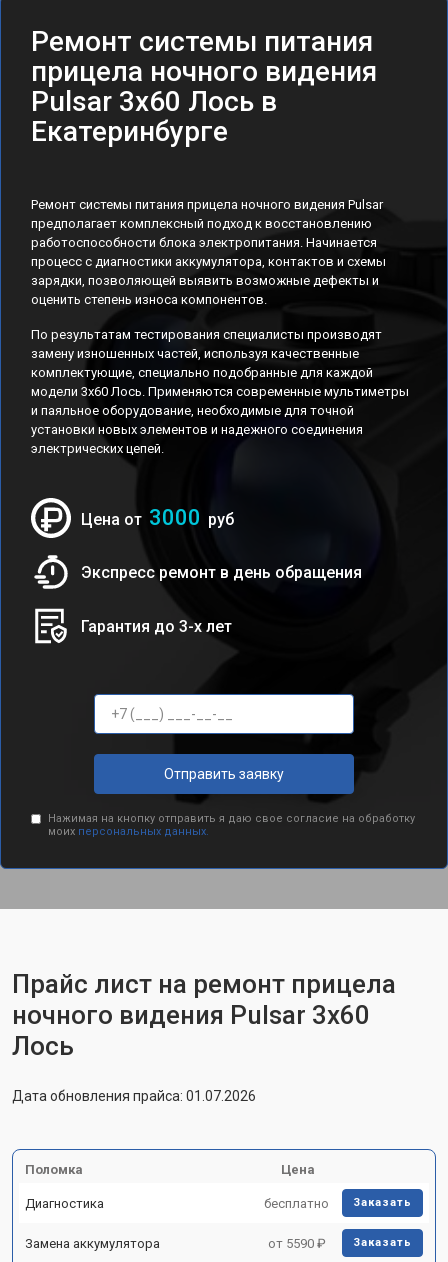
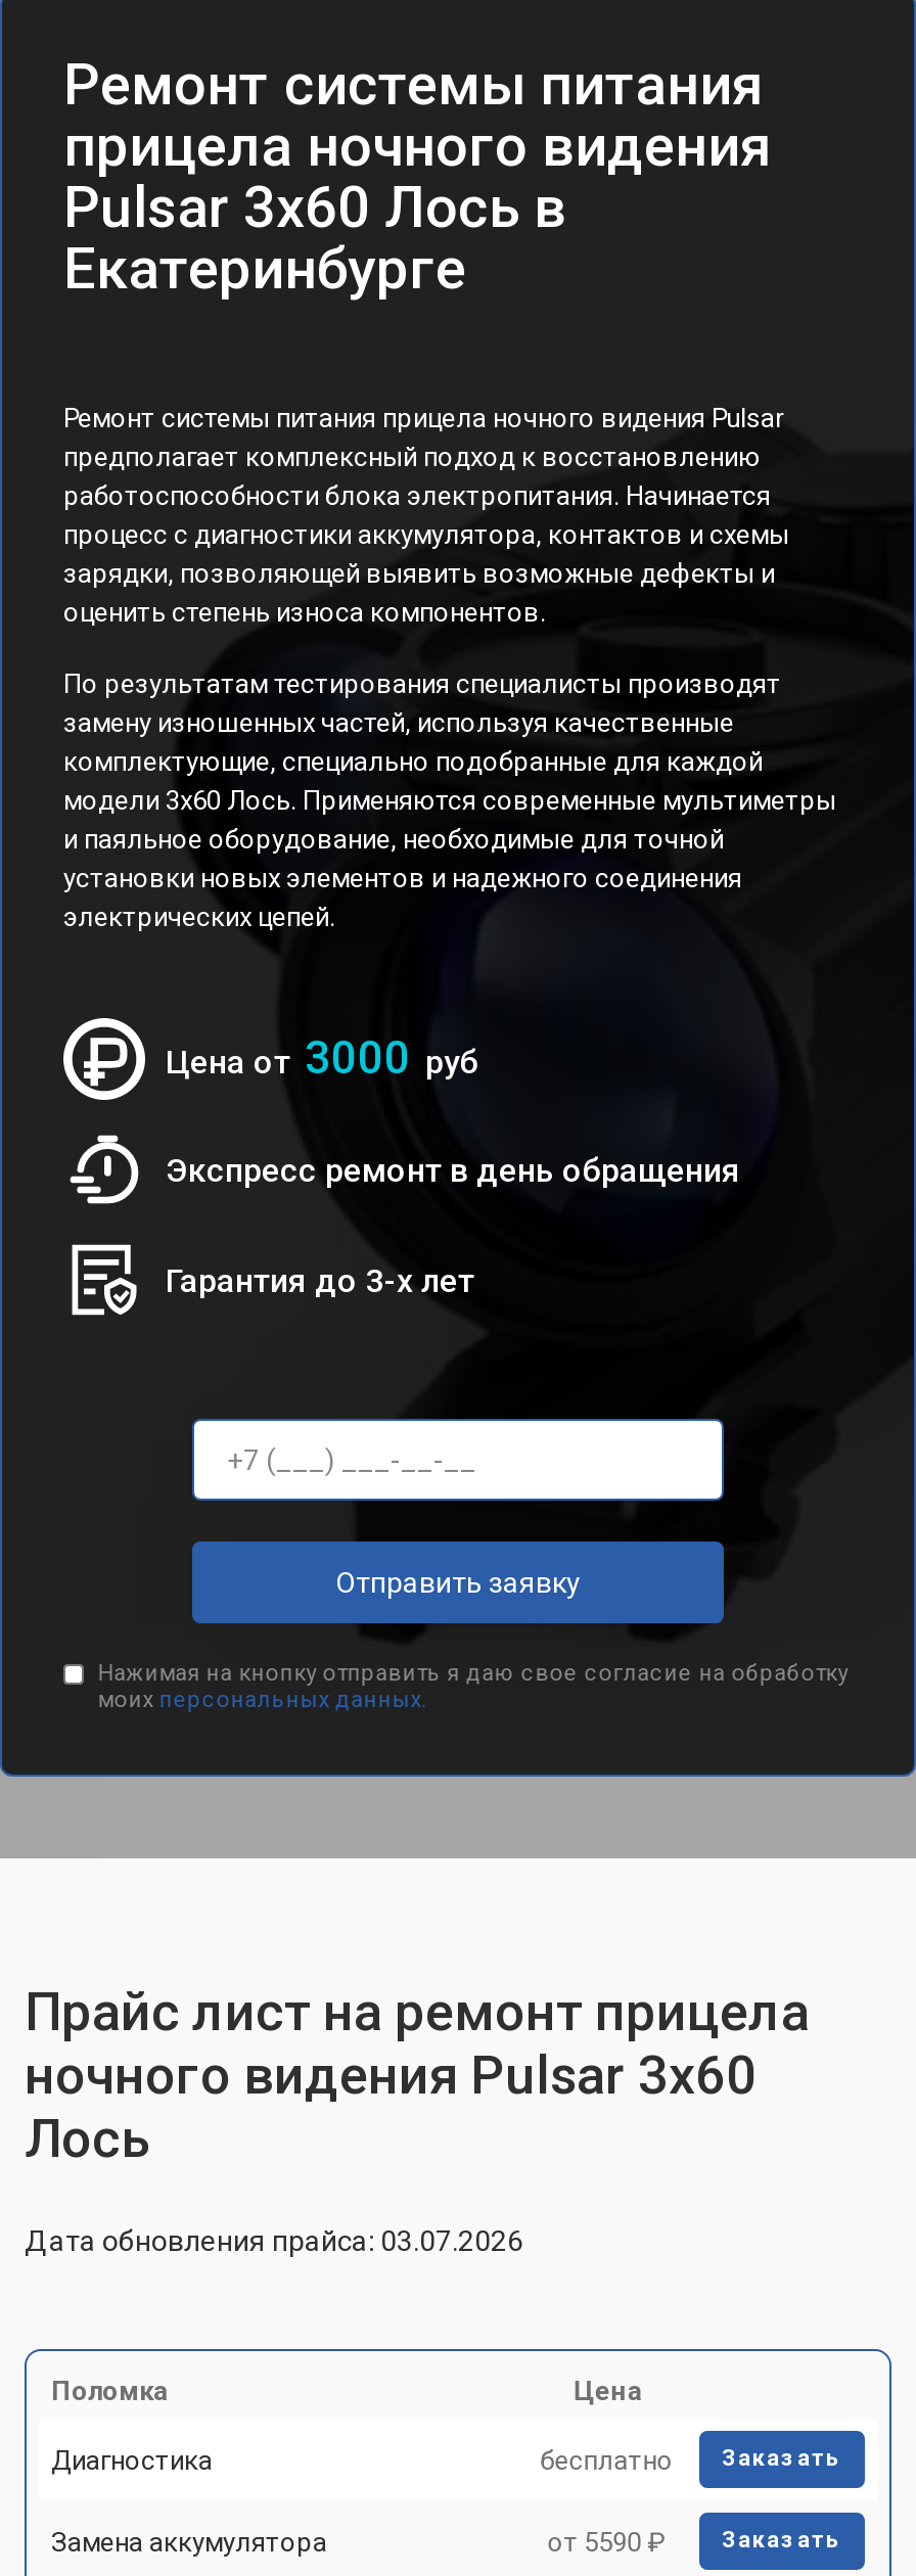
- Дата обновления прайса: 01.07.2026
+ Дата обновления прайса: 03.07.2026
